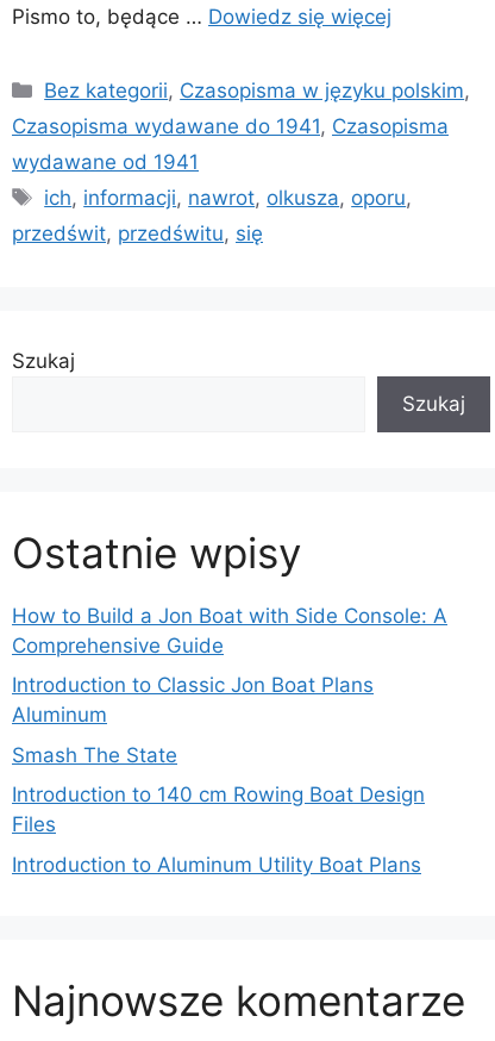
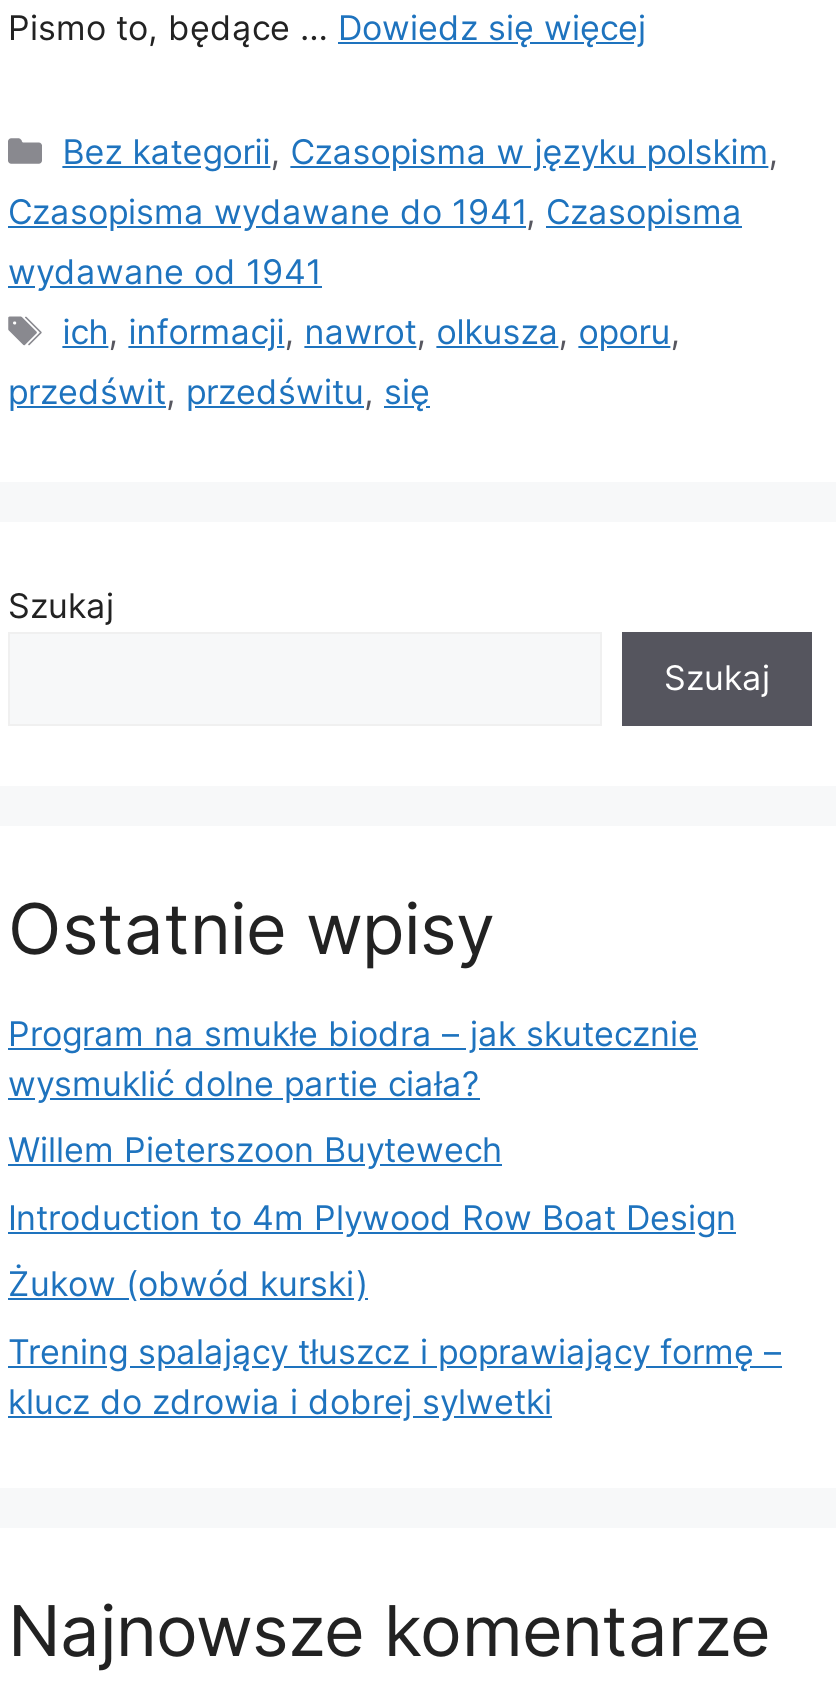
- How to Build a Jon Boat with Side Console: A
- Comprehensive Guide
+ Program na smukłe biodra – jak skutecznie
+ wysmuklić dolne partie ciała?

- Introduction to Classic Jon Boat Plans
- Aluminum
+ Willem Pieterszoon Buytewech

- Smash The State
+ Introduction to 4m Plywood Row Boat Design

- Introduction to 140 cm Rowing Boat Design
- Files
+ Żukow (obwód kurski)

- Introduction to Aluminum Utility Boat Plans
+ Trening spalający tłuszcz i poprawiający formę –
+ klucz do zdrowia i dobrej sylwetki
